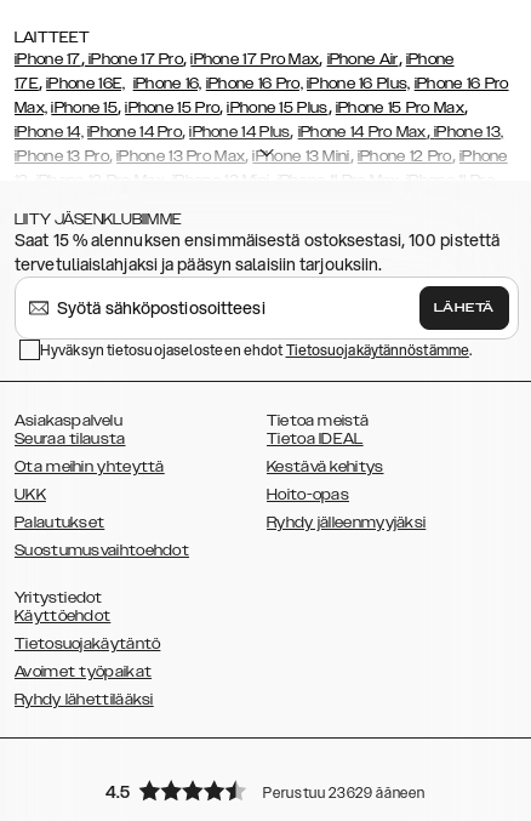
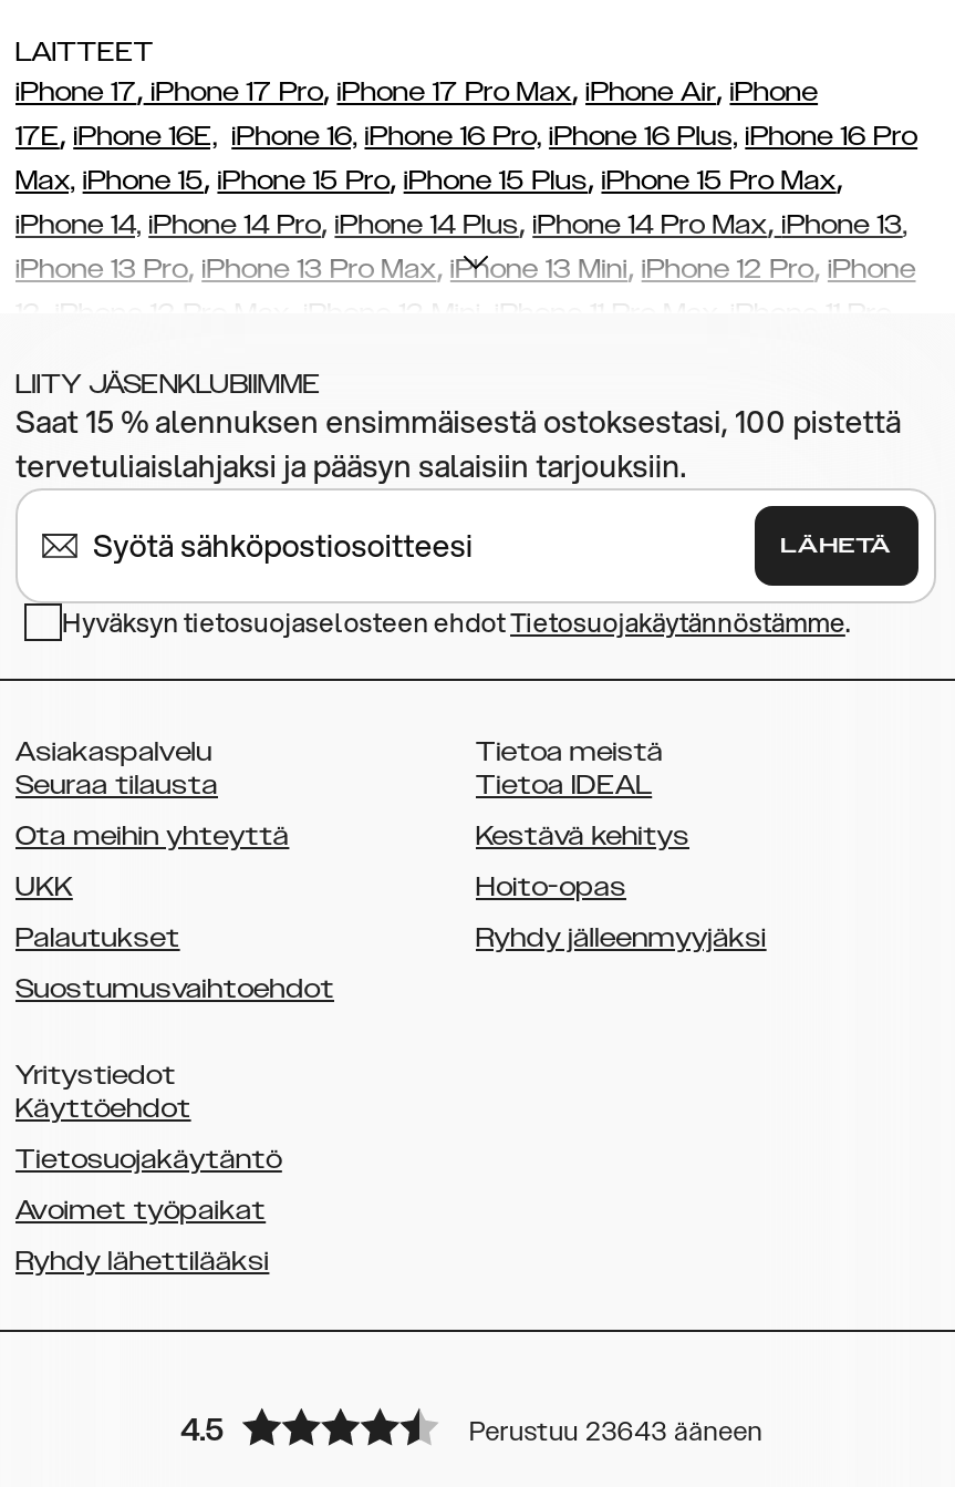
- Perustuu 23629 ääneen
+ Perustuu 23643 ääneen
